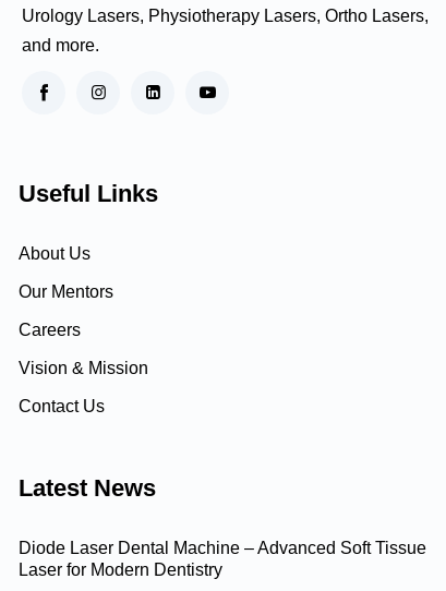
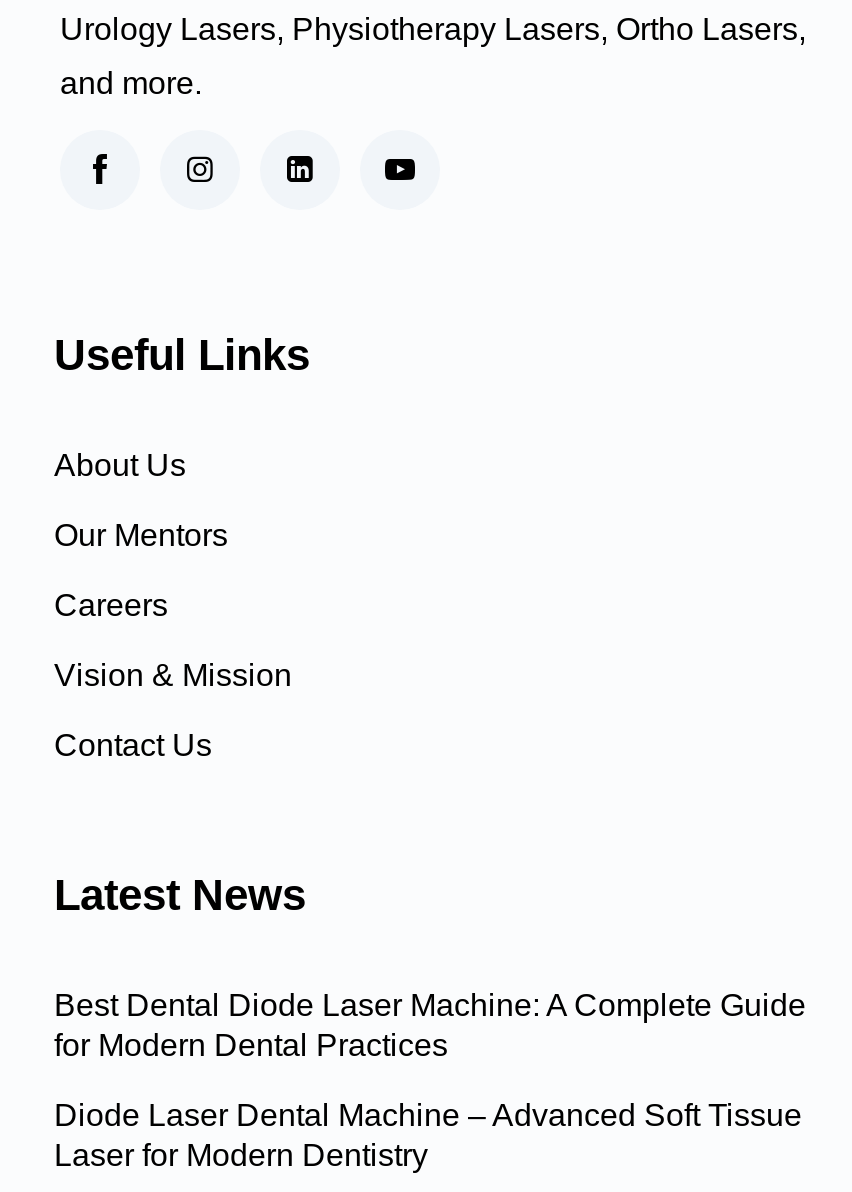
+ Best Dental Diode Laser Machine: A Complete Guide
+ for Modern Dental Practices
